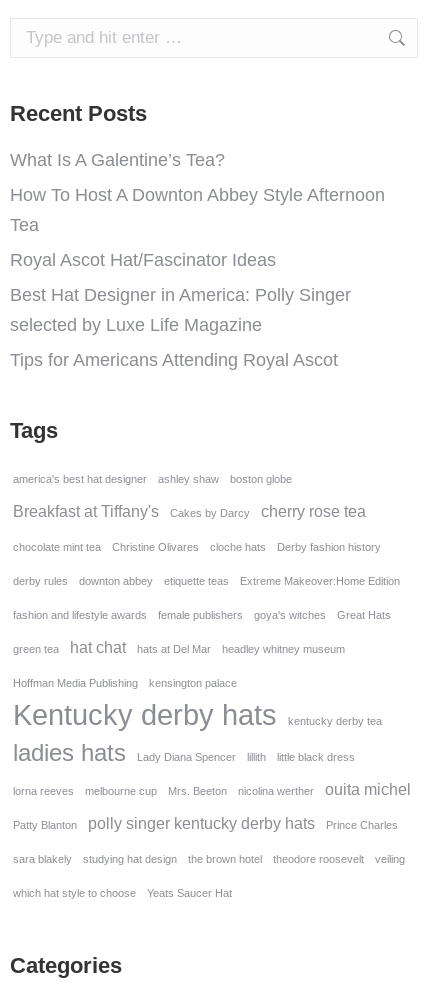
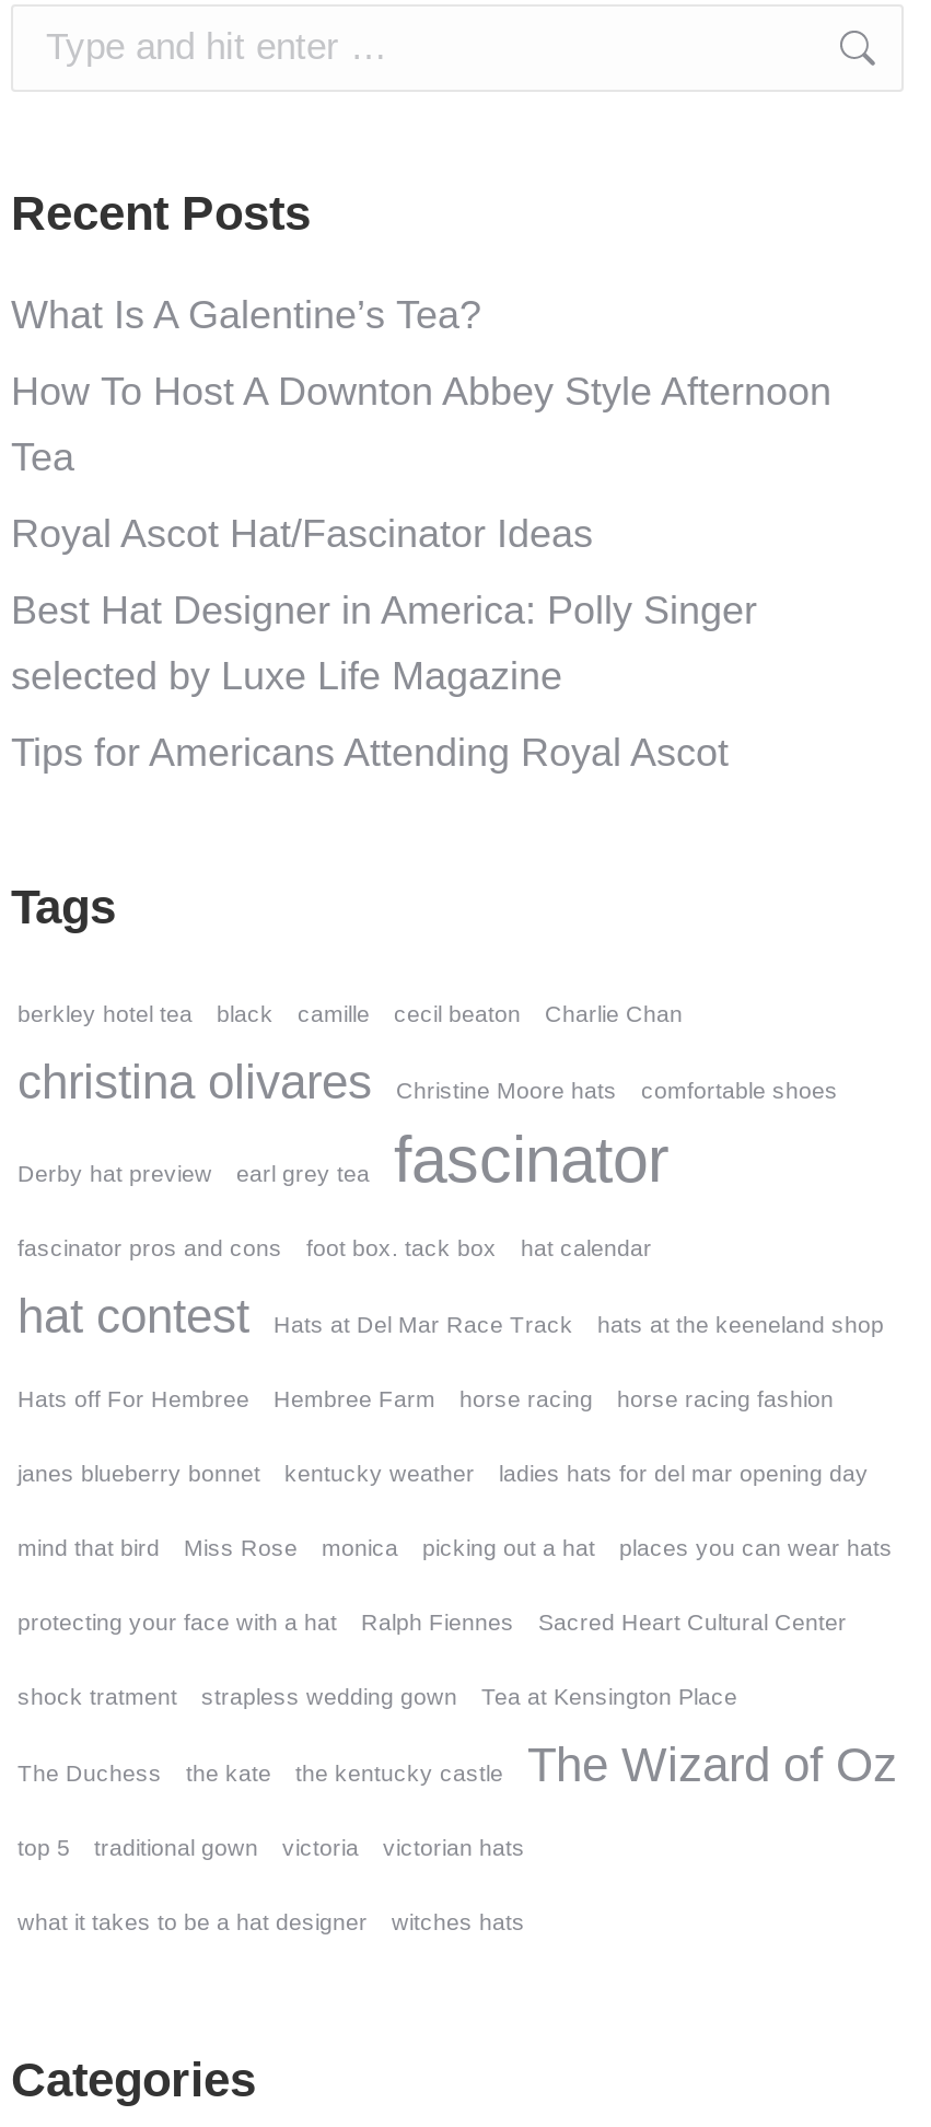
- america's best hat designer
- ashley shaw
- boston globe
- Breakfast at Tiffany's
- Cakes by Darcy
- cherry rose tea
- chocolate mint tea
- Christine Olivares
- cloche hats
- Derby fashion history
- derby rules
- downton abbey
- etiquette teas
- Extreme Makeover:Home Edition
- fashion and lifestyle awards
- female publishers
- goya's witches
- Great Hats
- green tea
- hat chat
- hats at Del Mar
- headley whitney museum
- Hoffman Media Publishing
- kensington palace
- Kentucky derby hats
- kentucky derby tea
- ladies hats
- Lady Diana Spencer
- lillith
- little black dress
- lorna reeves
- melbourne cup
- Mrs. Beeton
- nicolina werther
- ouita michel
- Patty Blanton
- polly singer kentucky derby hats
- Prince Charles
- sara blakely
- studying hat design
- the brown hotel
- theodore roosevelt
- veiling
- which hat style to choose
- Yeats Saucer Hat
+ berkley hotel tea
+ black
+ camille
+ cecil beaton
+ Charlie Chan
+ christina olivares
+ Christine Moore hats
+ comfortable shoes
+ Derby hat preview
+ earl grey tea
+ fascinator
+ fascinator pros and cons
+ foot box. tack box
+ hat calendar
+ hat contest
+ Hats at Del Mar Race Track
+ hats at the keeneland shop
+ Hats off For Hembree
+ Hembree Farm
+ horse racing
+ horse racing fashion
+ janes blueberry bonnet
+ kentucky weather
+ ladies hats for del mar opening day
+ mind that bird
+ Miss Rose
+ monica
+ picking out a hat
+ places you can wear hats
+ protecting your face with a hat
+ Ralph Fiennes
+ Sacred Heart Cultural Center
+ shock tratment
+ strapless wedding gown
+ Tea at Kensington Place
+ The Duchess
+ the kate
+ the kentucky castle
+ The Wizard of Oz
+ top 5
+ traditional gown
+ victoria
+ victorian hats
+ what it takes to be a hat designer
+ witches hats
